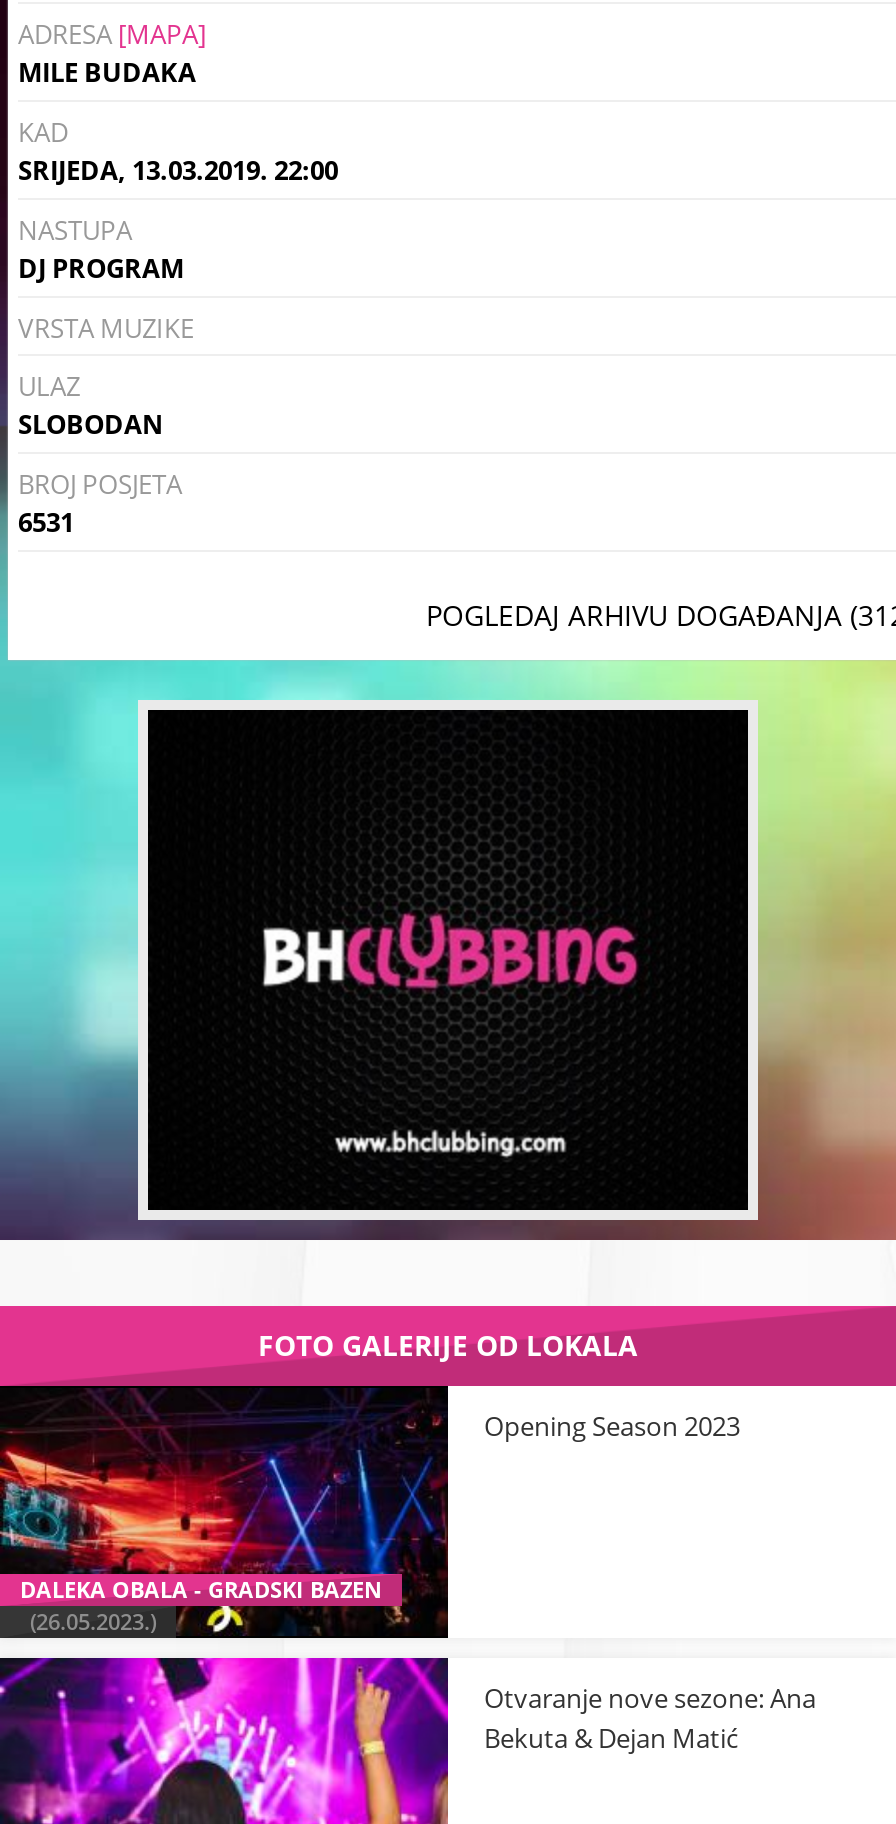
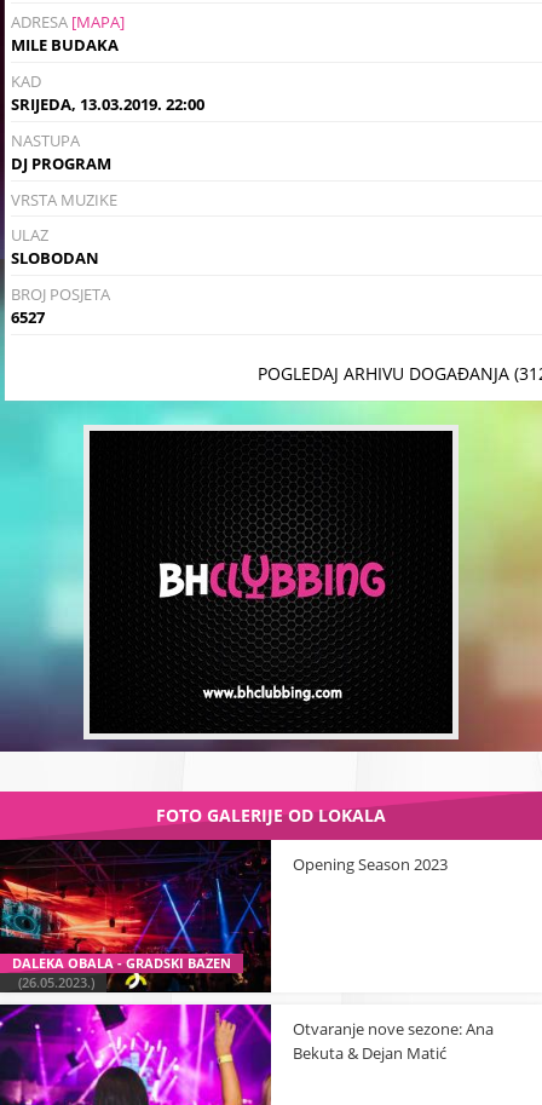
- 6531
+ 6527
